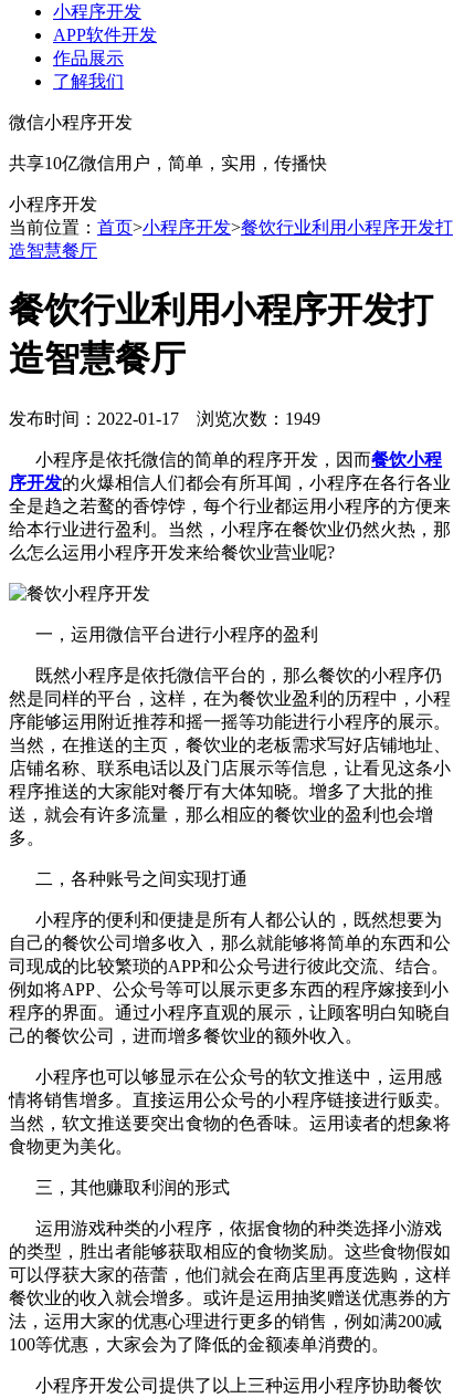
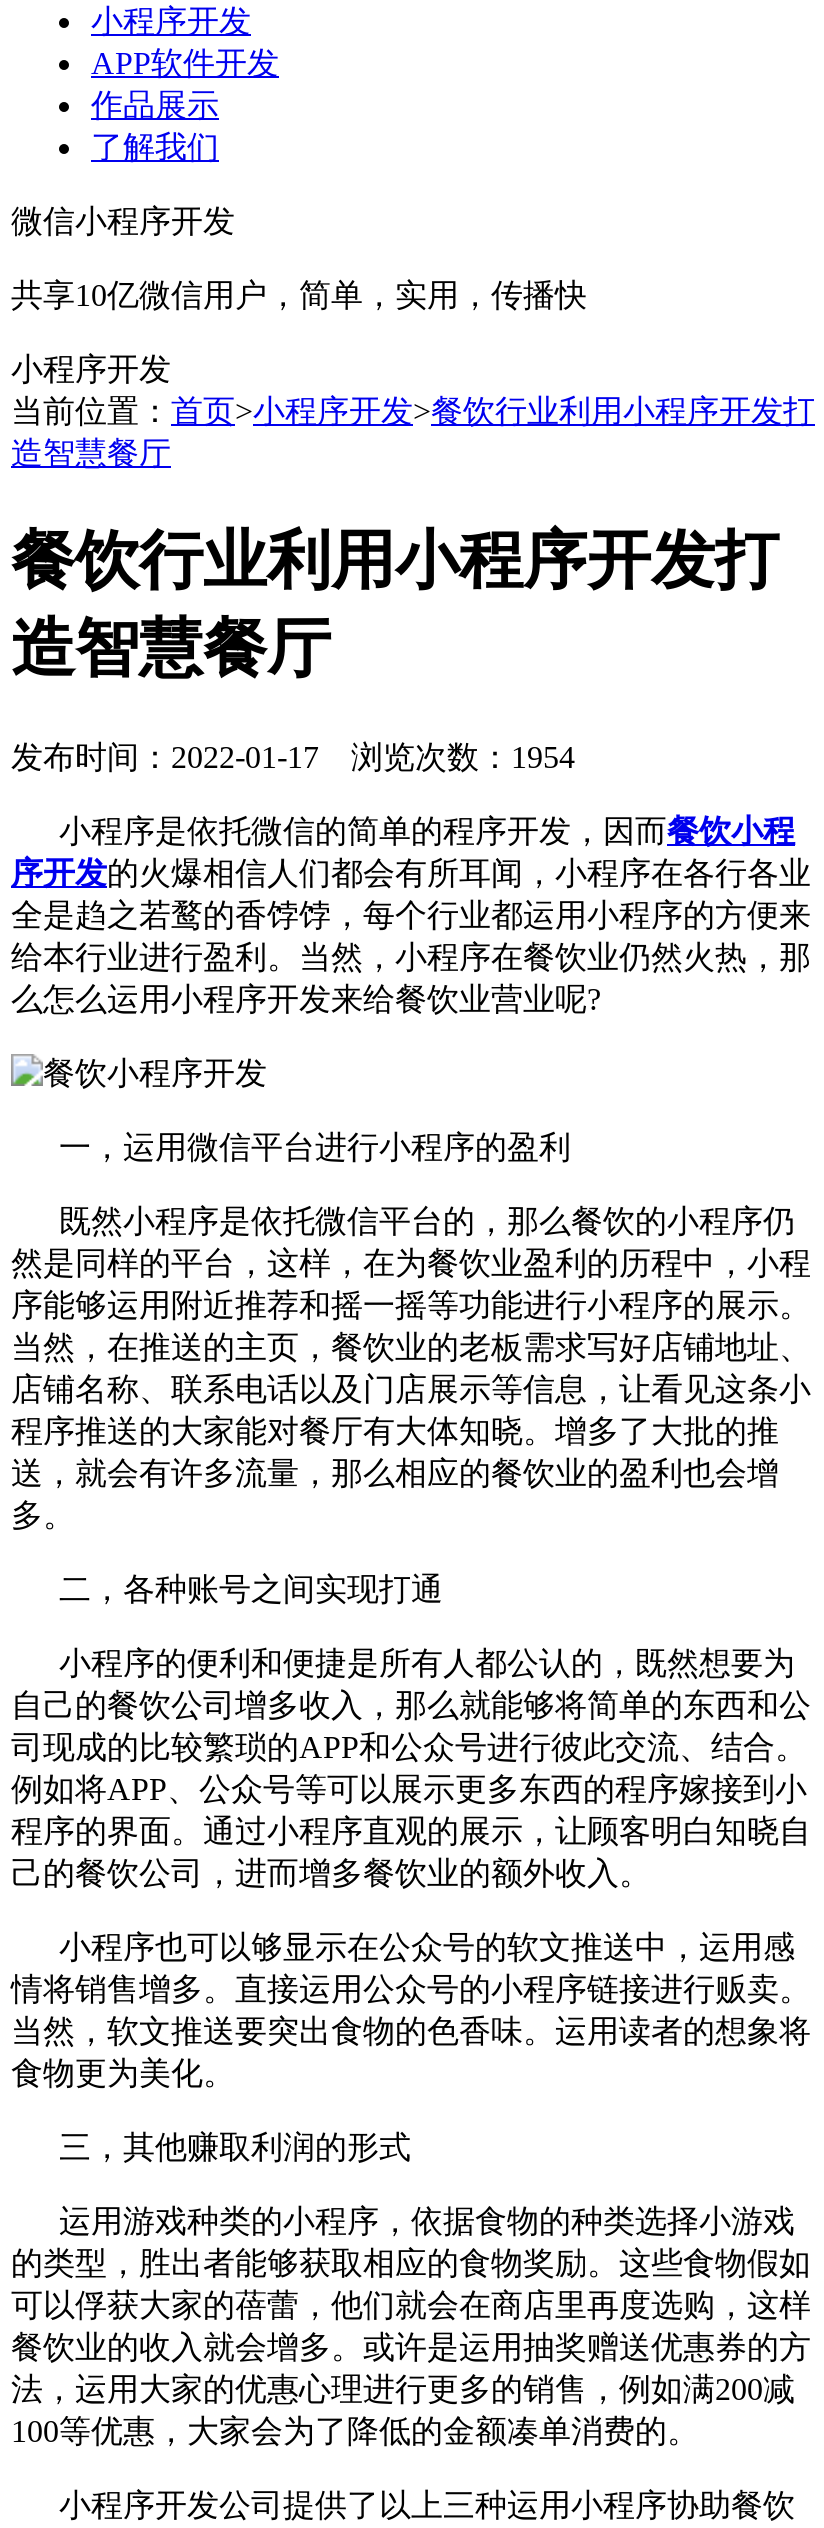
- 发布时间：2022-01-17 浏览次数：1949
+ 发布时间：2022-01-17 浏览次数：1954
